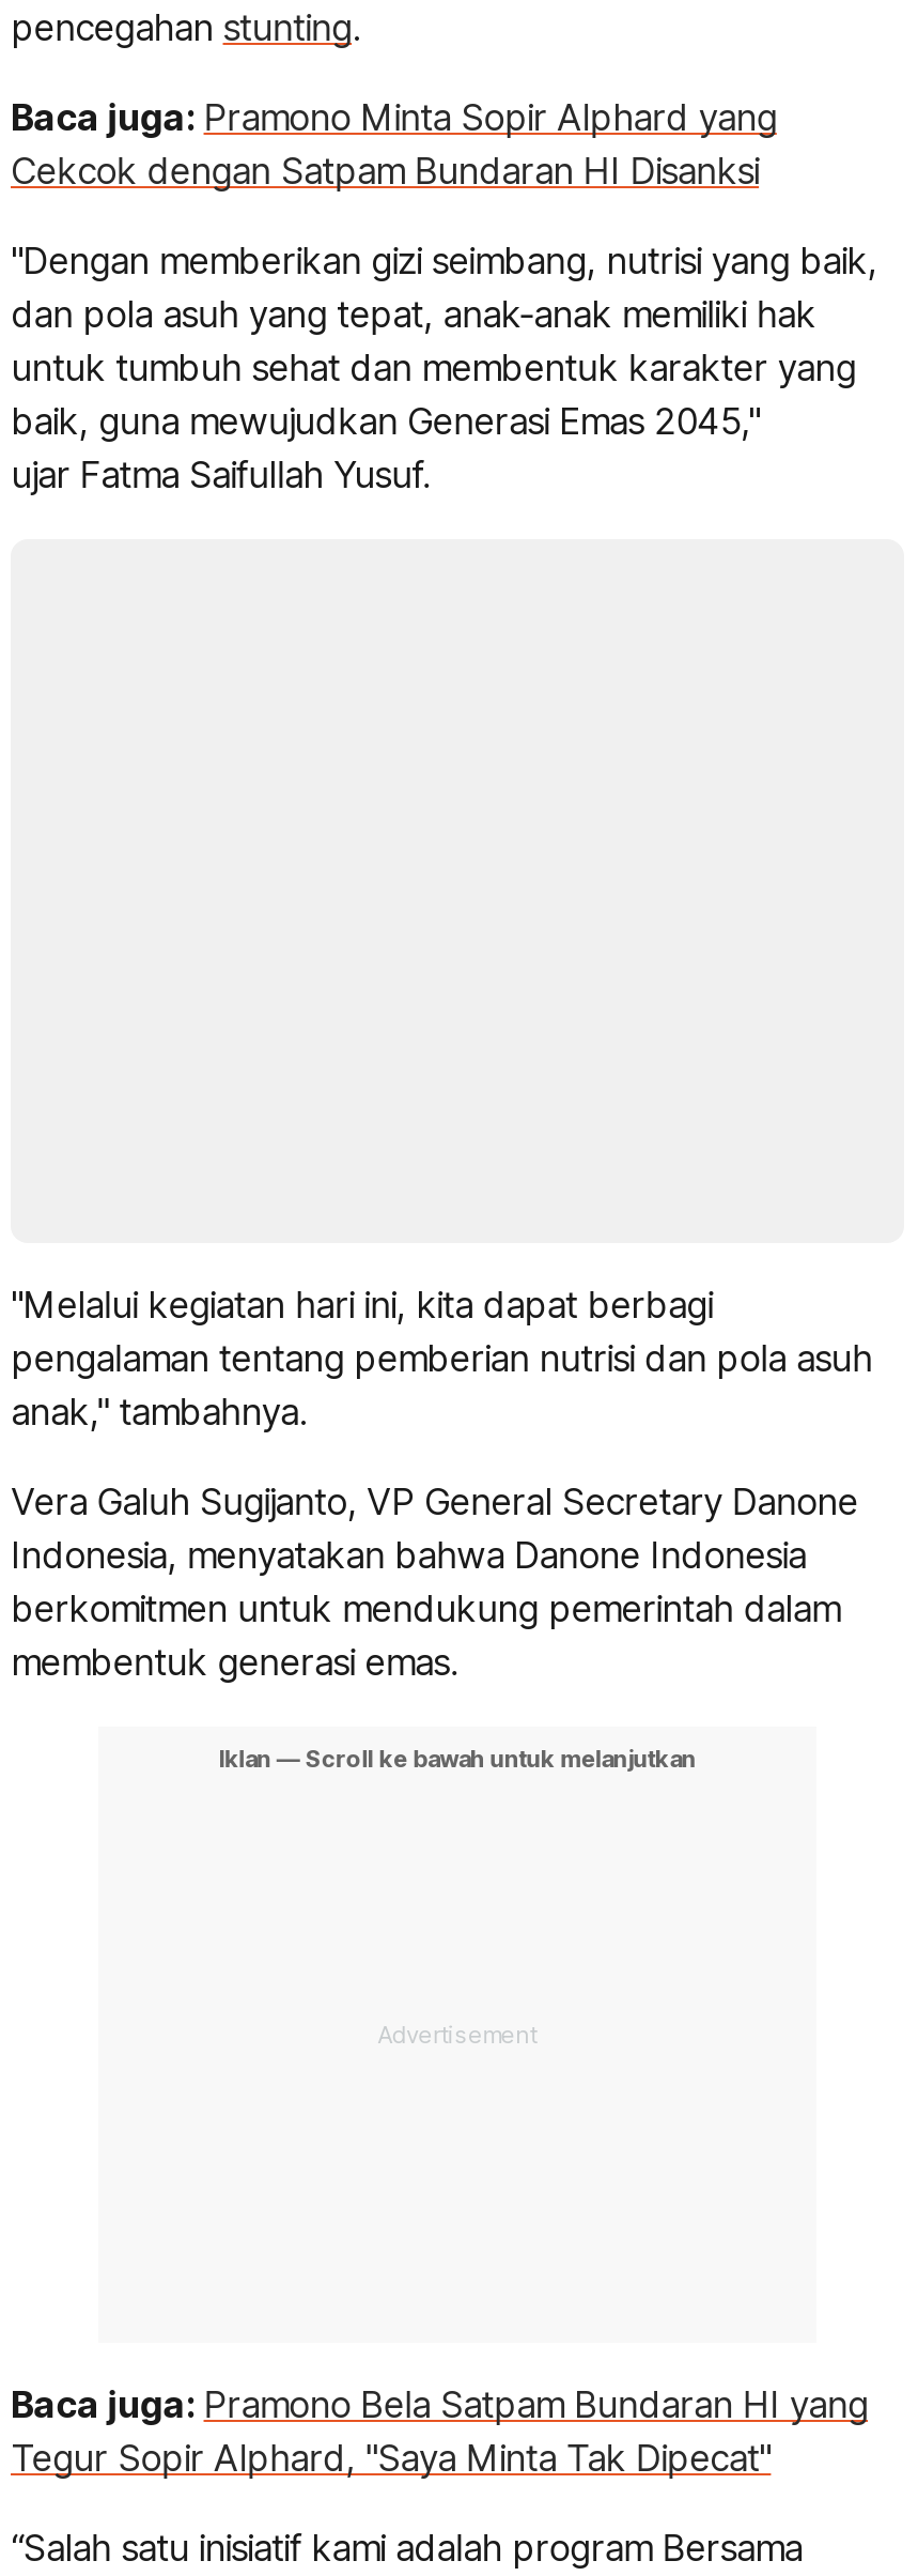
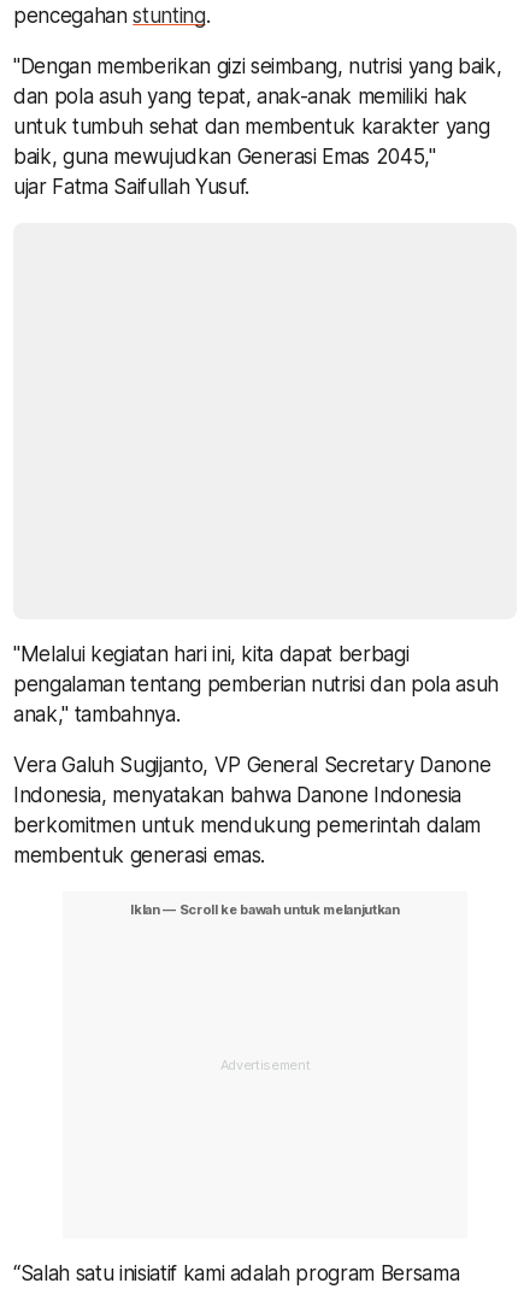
- Baca juga: Pramono Minta Sopir Alphard yang
- Cekcok dengan Satpam Bundaran HI Disanksi

- Baca juga: Pramono Bela Satpam Bundaran HI yang
- Tegur Sopir Alphard, "Saya Minta Tak Dipecat"
